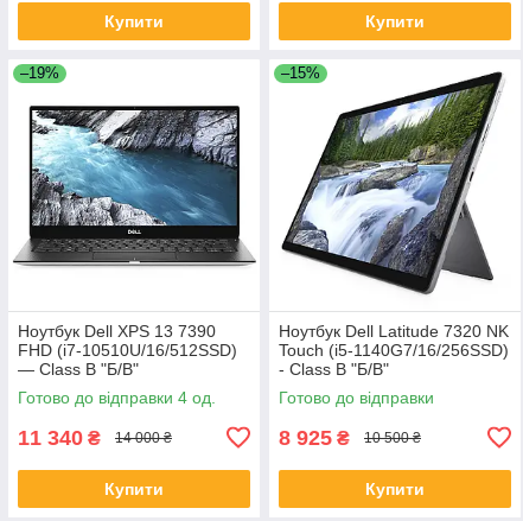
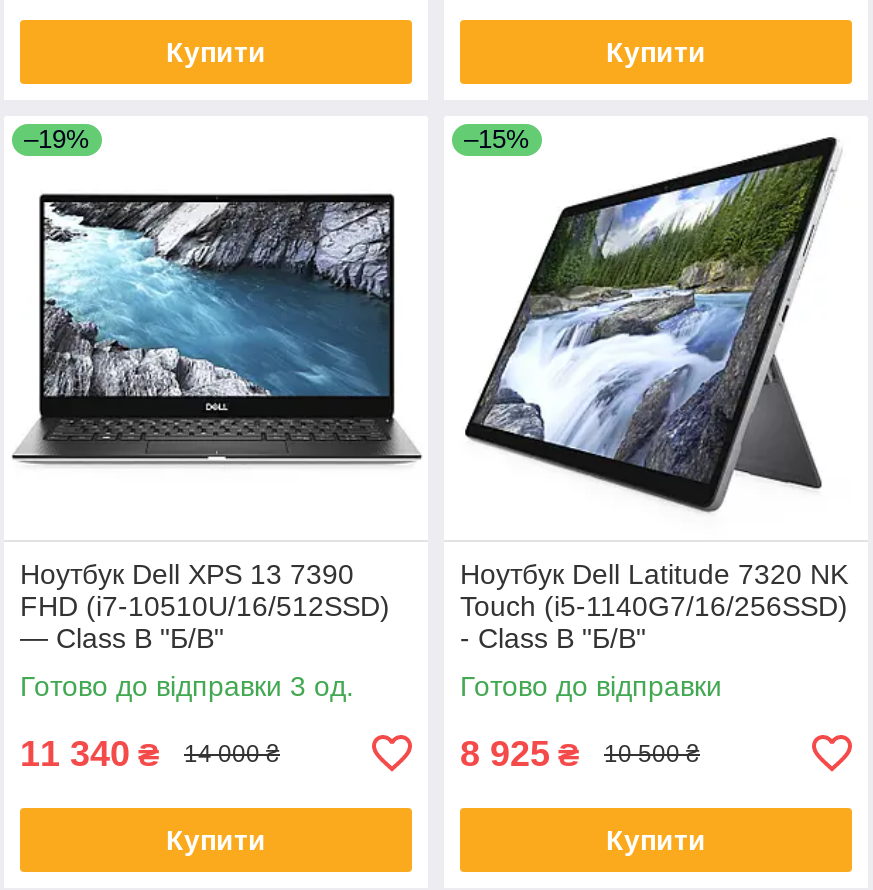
- Готово до відправки 4 од.
+ Готово до відправки 3 од.
